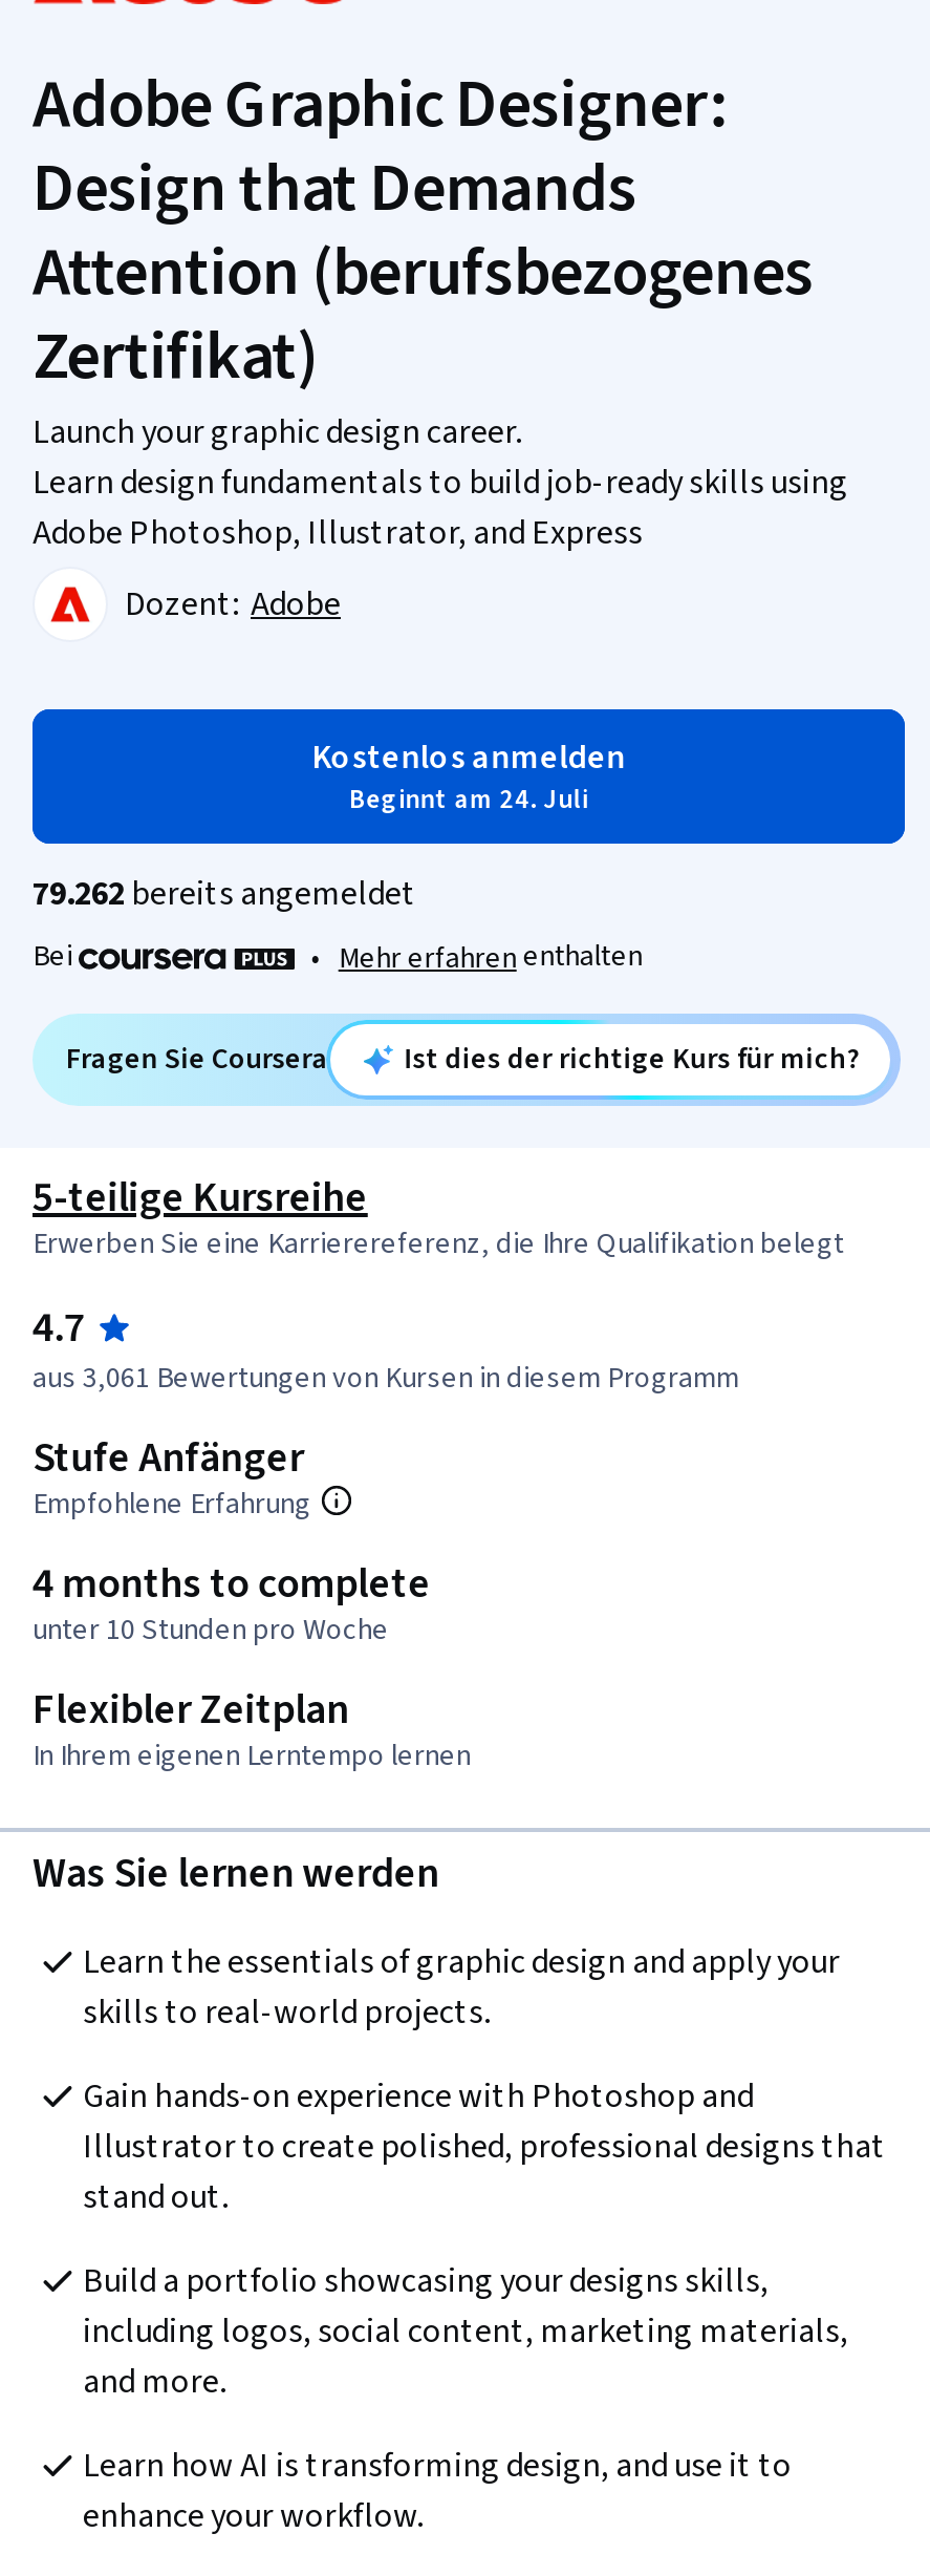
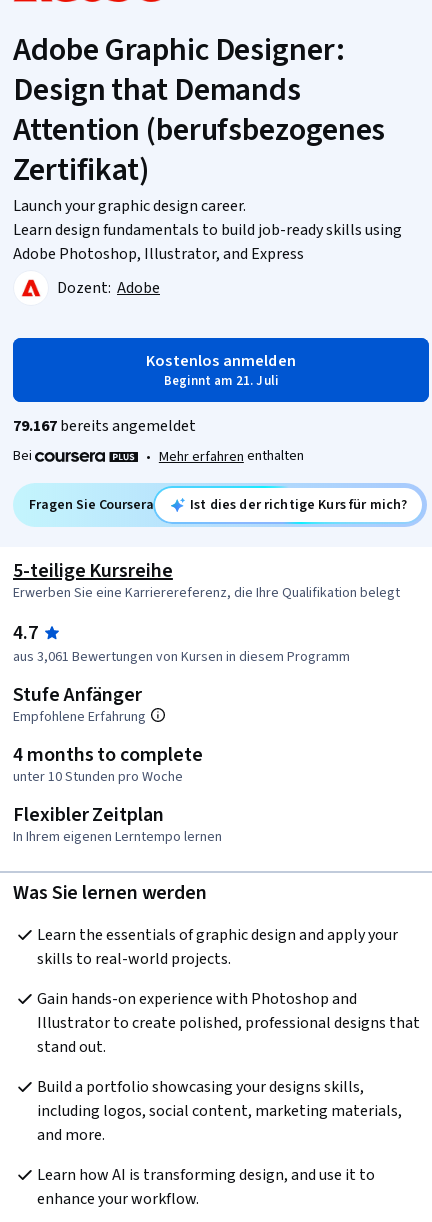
- Beginnt am 24. Juli
+ Beginnt am 21. Juli

- 79.262 bereits angemeldet
+ 79.167 bereits angemeldet
